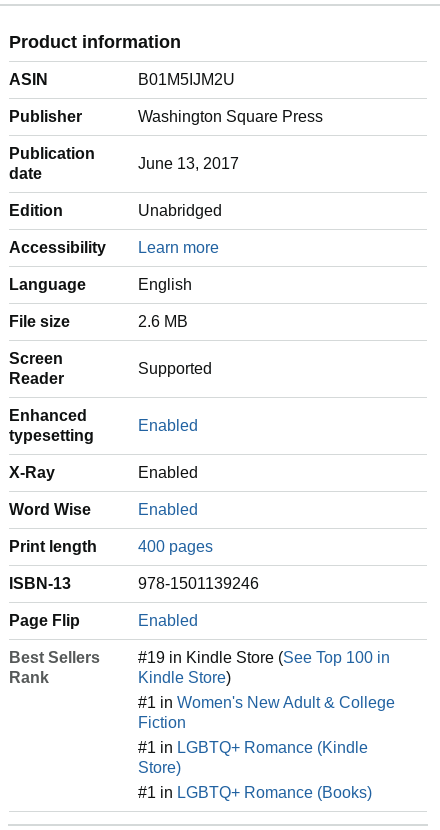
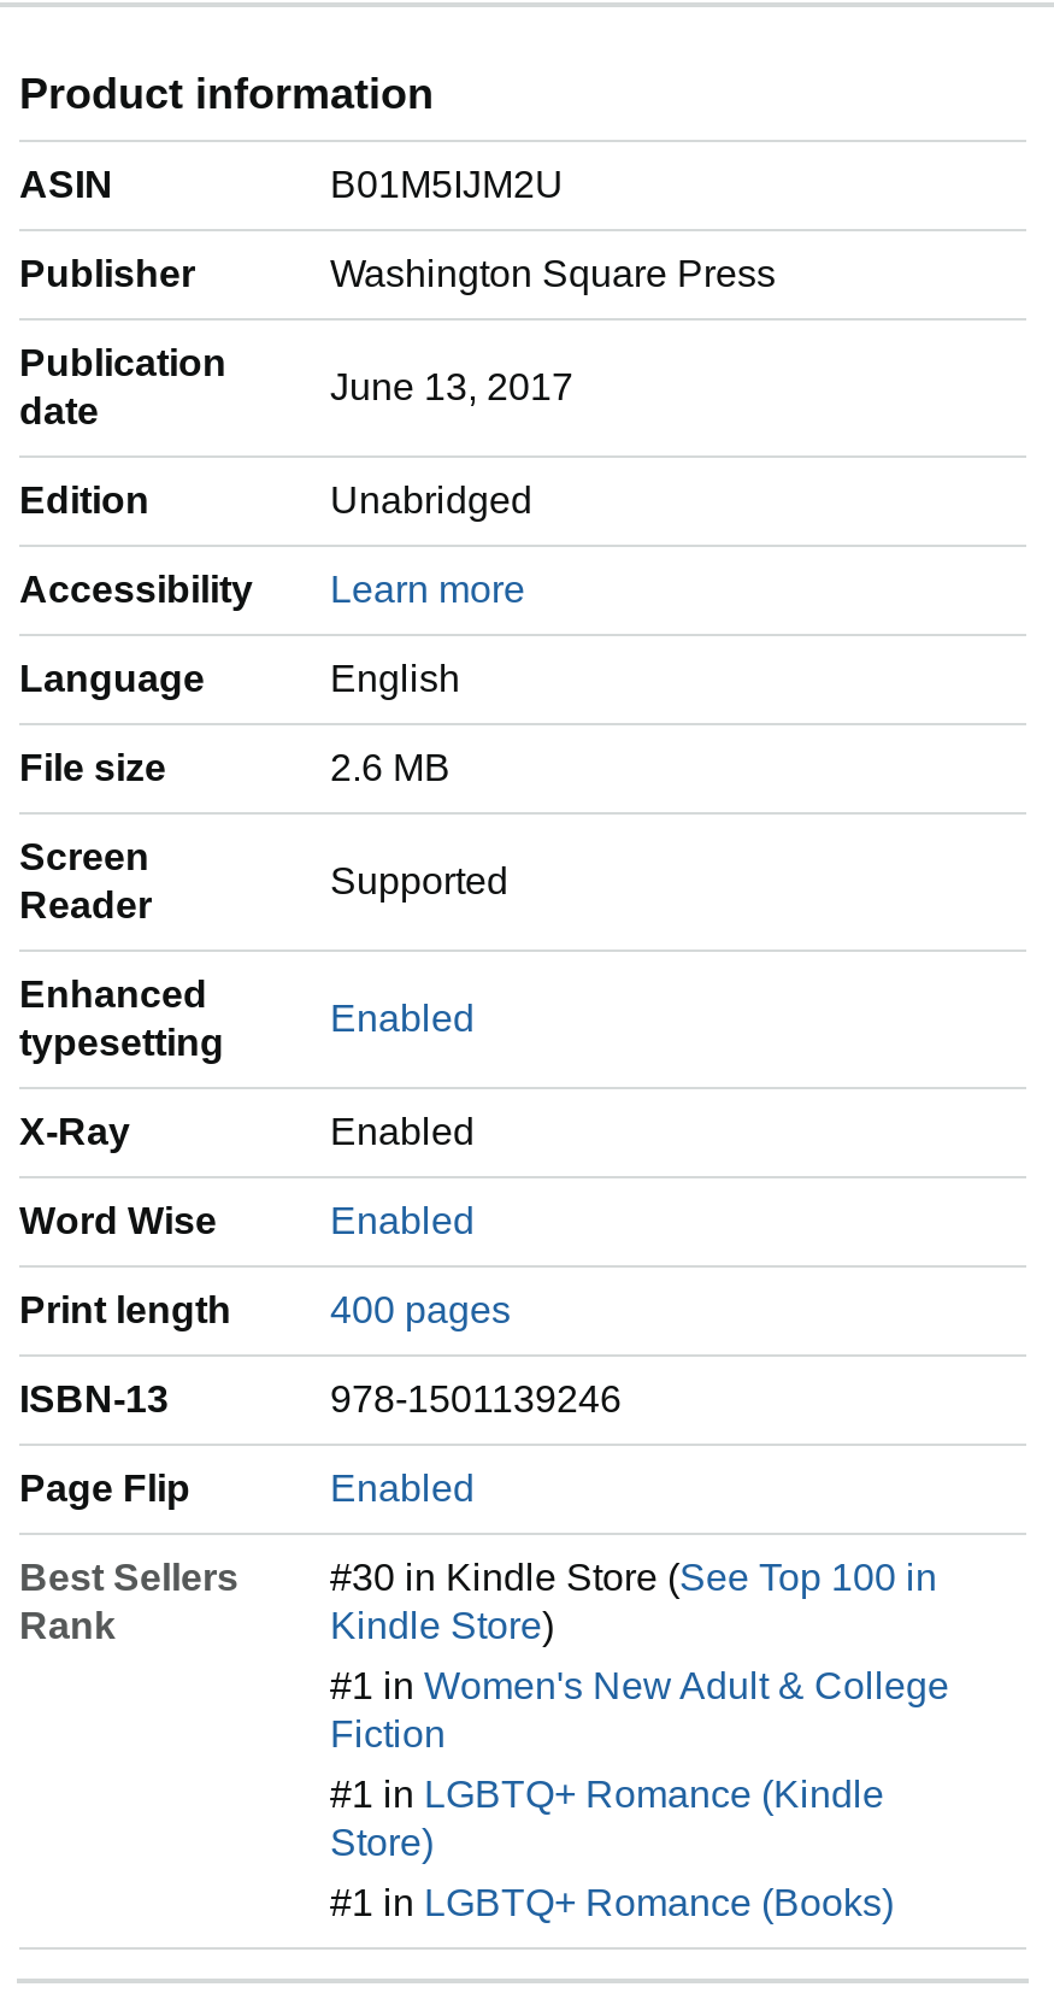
- #19 in Kindle Store (See Top 100 in
+ #30 in Kindle Store (See Top 100 in
